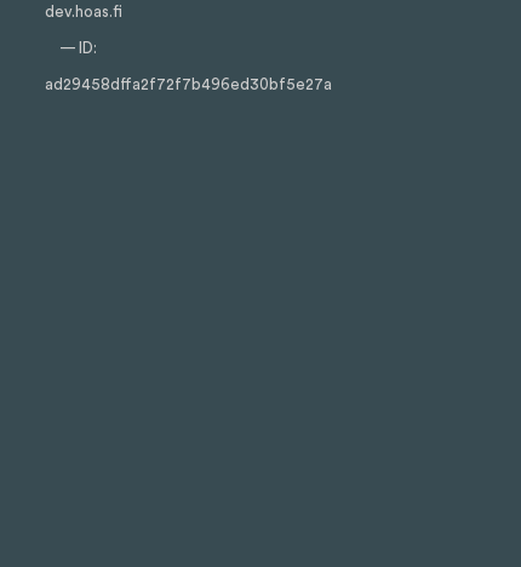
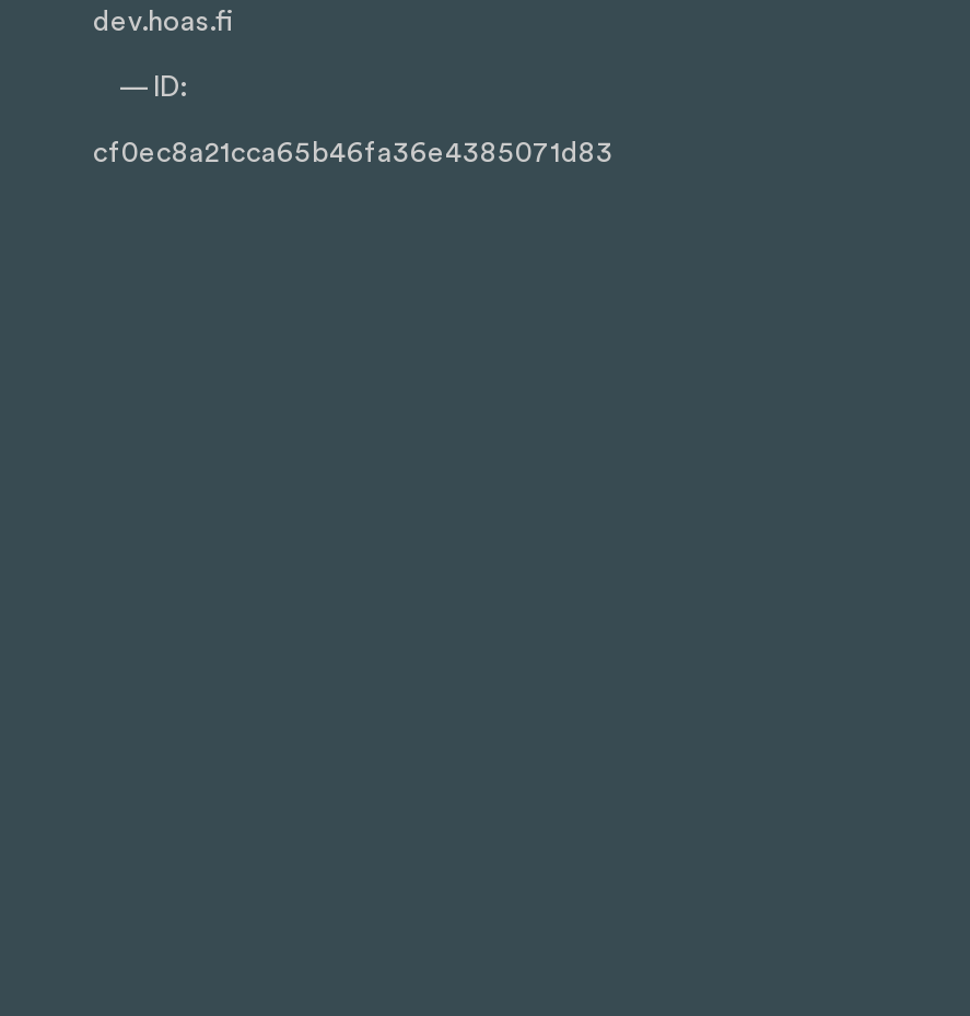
- ad29458dffa2f72f7b496ed30bf5e27a
+ cf0ec8a21cca65b46fa36e4385071d83
